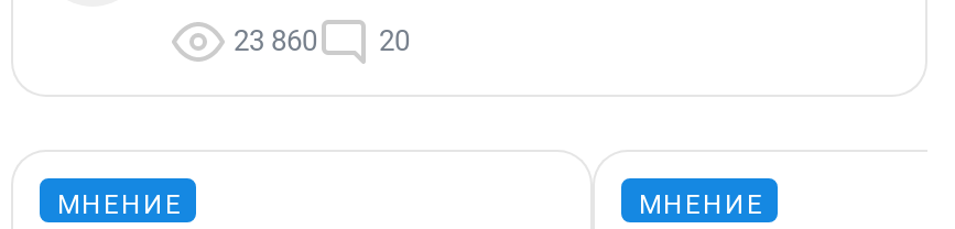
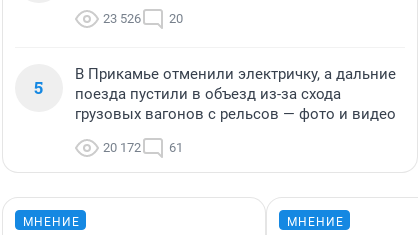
- 23 860 20
+ 23 526 20

+ 5

+ В Прикамье отменили электричку, а дальние
+ поезда пустили в объезд из-за схода
+ грузовых вагонов с рельсов — фото и видео
+ 20 172
+ 61
